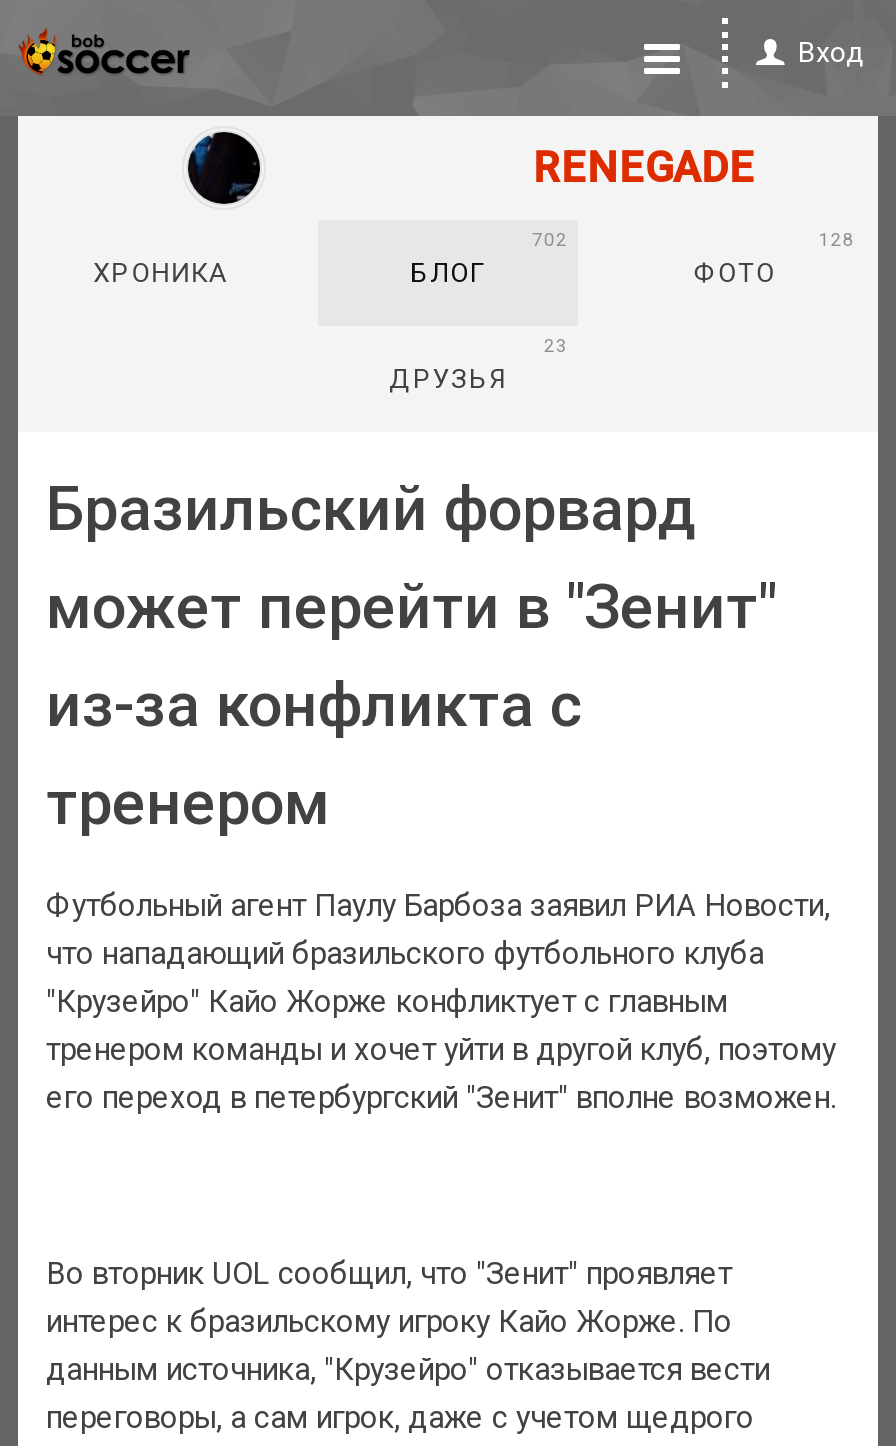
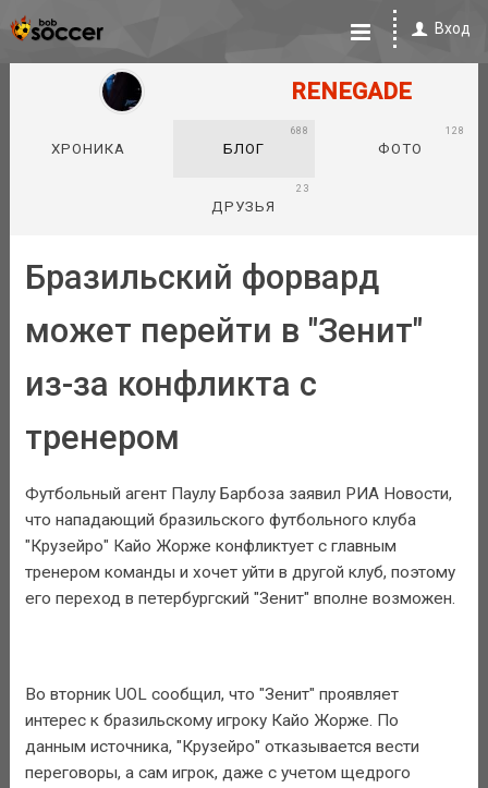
- 702
+ 688
